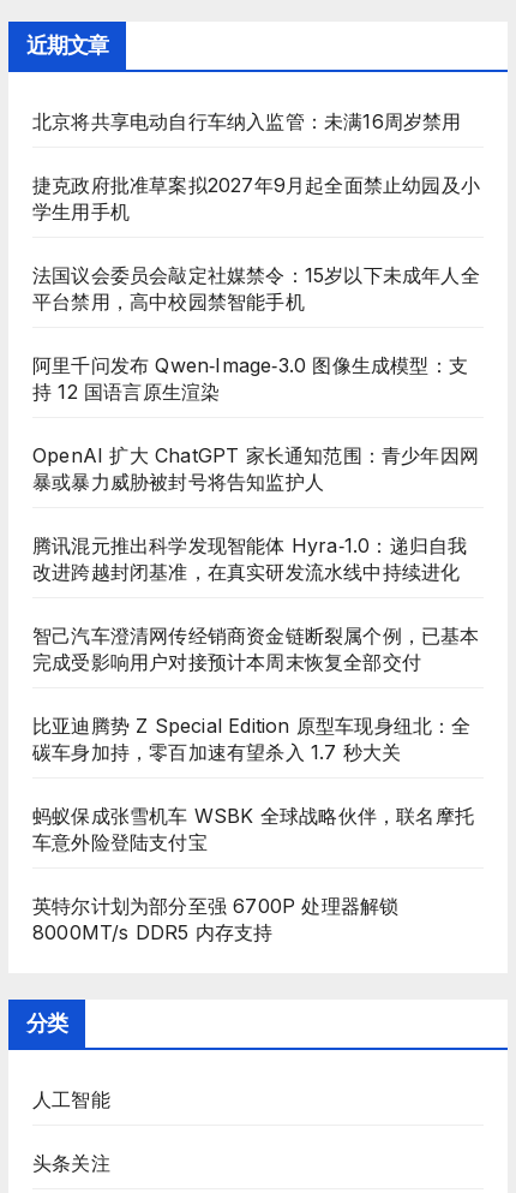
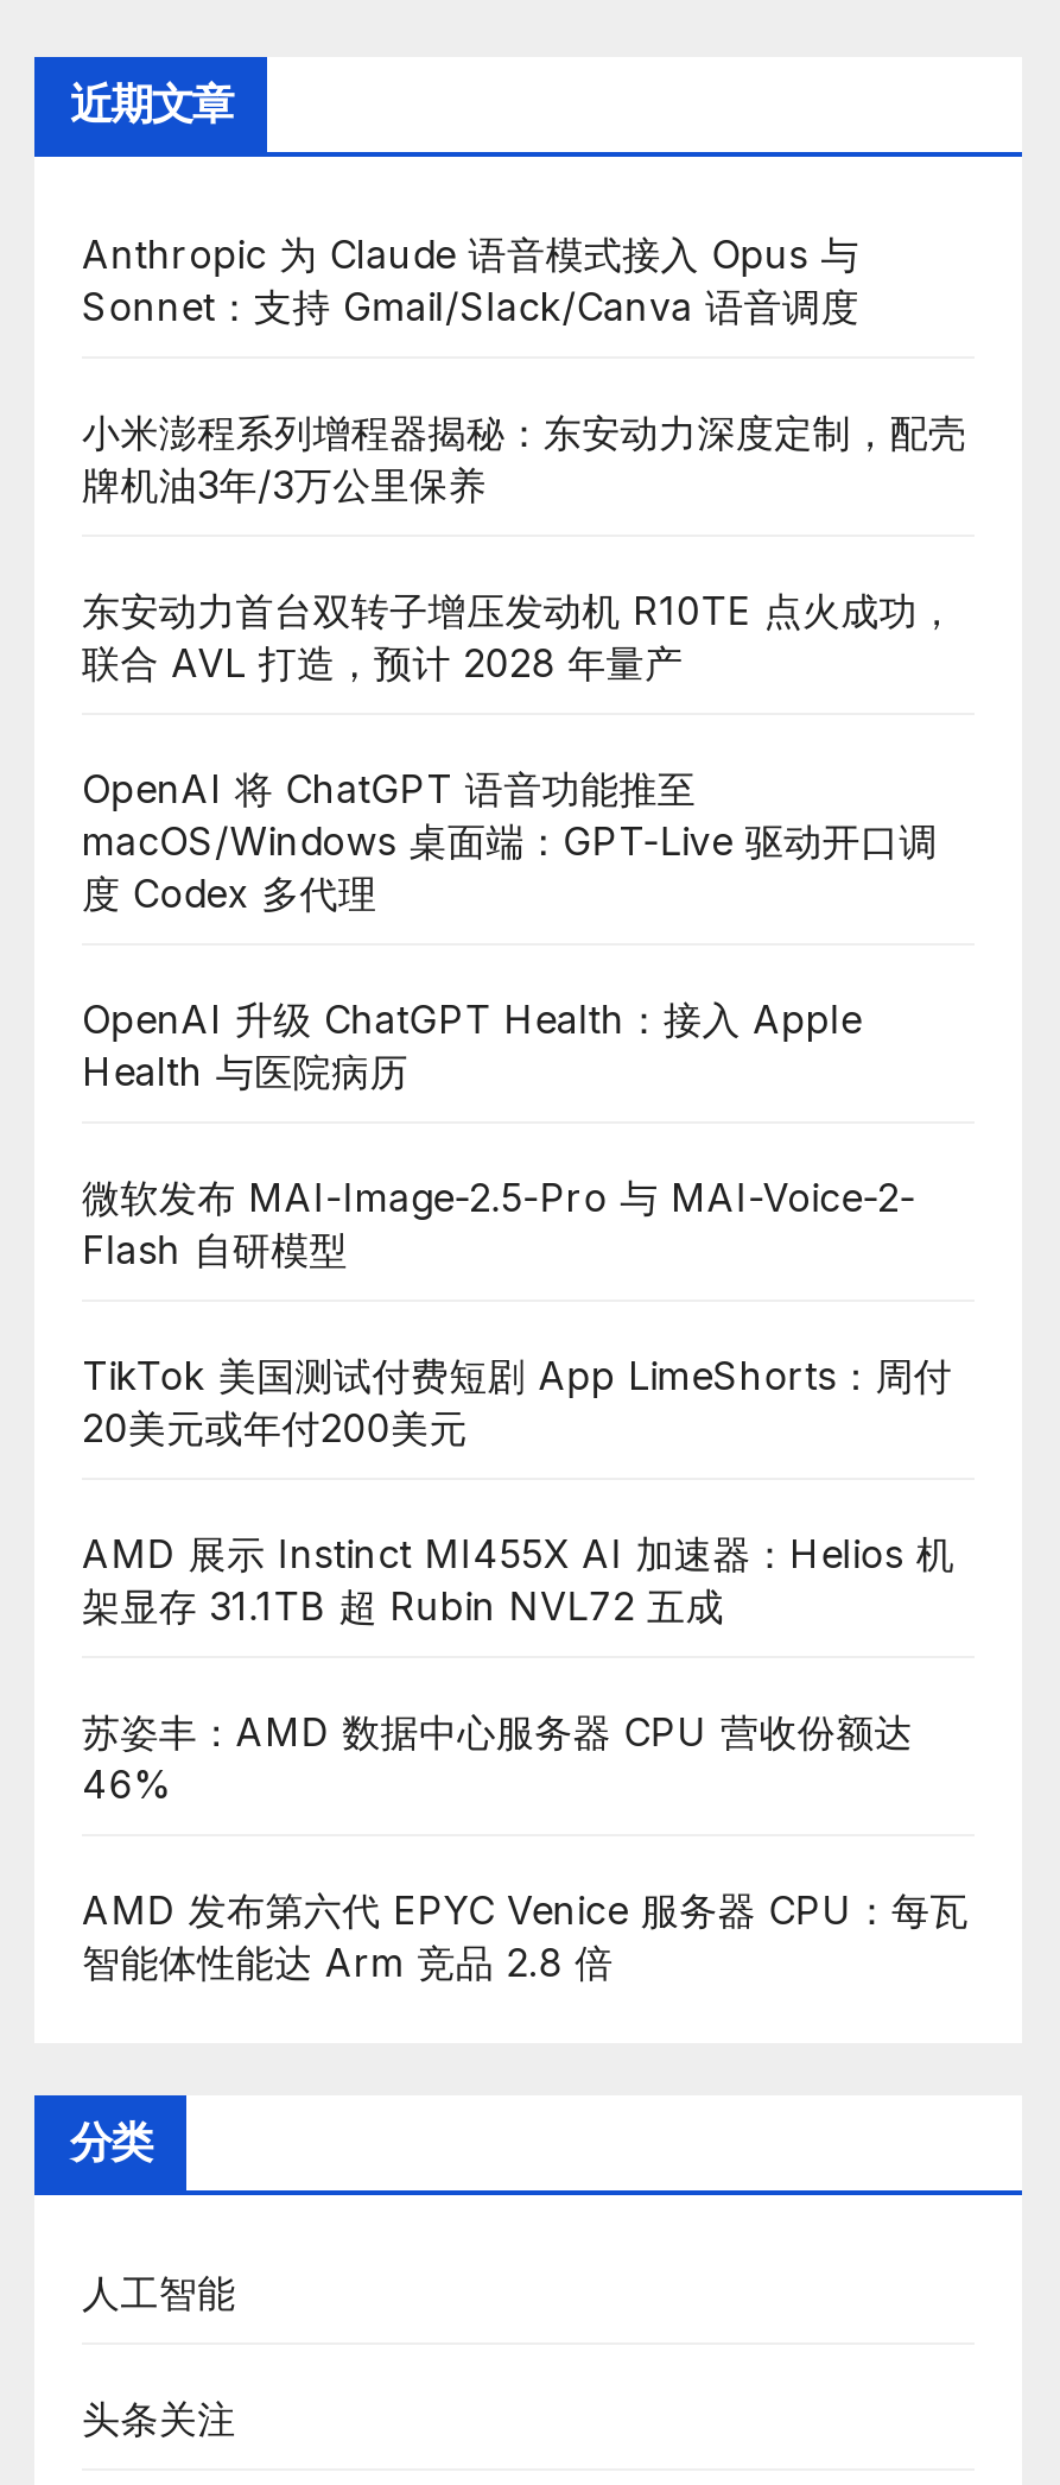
- 北京将共享电动自行车纳入监管：未满16周岁禁用
+ Anthropic 为 Claude 语音模式接入 Opus 与
+ Sonnet：支持 Gmail/Slack/Canva 语音调度

- 捷克政府批准草案拟2027年9月起全面禁止幼园及小
- 学生用手机
+ 小米澎程系列增程器揭秘：东安动力深度定制，配壳
+ 牌机油3年/3万公里保养

- 法国议会委员会敲定社媒禁令：15岁以下未成年人全
- 平台禁用，高中校园禁智能手机
+ 东安动力首台双转子增压发动机 R10TE 点火成功，
+ 联合 AVL 打造，预计 2028 年量产

- 阿里千问发布 Qwen‑Image‑3.0 图像生成模型：支
- 持 12 国语言原生渲染
+ OpenAI 将 ChatGPT 语音功能推至
+ macOS/Windows 桌面端：GPT-Live 驱动开口调
+ 度 Codex 多代理

- OpenAI 扩大 ChatGPT 家长通知范围：青少年因网
- 暴或暴力威胁被封号将告知监护人
+ OpenAI 升级 ChatGPT Health：接入 Apple
+ Health 与医院病历

- 腾讯混元推出科学发现智能体 Hyra‑1.0：递归自我
- 改进跨越封闭基准，在真实研发流水线中持续进化
+ 微软发布 MAI-Image-2.5-Pro 与 MAI-Voice-2-
+ Flash 自研模型

- 智己汽车澄清网传经销商资金链断裂属个例，已基本
- 完成受影响用户对接预计本周末恢复全部交付
+ TikTok 美国测试付费短剧 App LimeShorts：周付
+ 20美元或年付200美元

- 比亚迪腾势 Z Special Edition 原型车现身纽北：全
- 碳车身加持，零百加速有望杀入 1.7 秒大关
+ AMD 展示 Instinct MI455X AI 加速器：Helios 机
+ 架显存 31.1TB 超 Rubin NVL72 五成

- 蚂蚁保成张雪机车 WSBK 全球战略伙伴，联名摩托
- 车意外险登陆支付宝
+ 苏姿丰：AMD 数据中心服务器 CPU 营收份额达
+ 46%

- 英特尔计划为部分至强 6700P 处理器解锁
- 8000MT/s DDR5 内存支持
+ AMD 发布第六代 EPYC Venice 服务器 CPU：每瓦
+ 智能体性能达 Arm 竞品 2.8 倍
